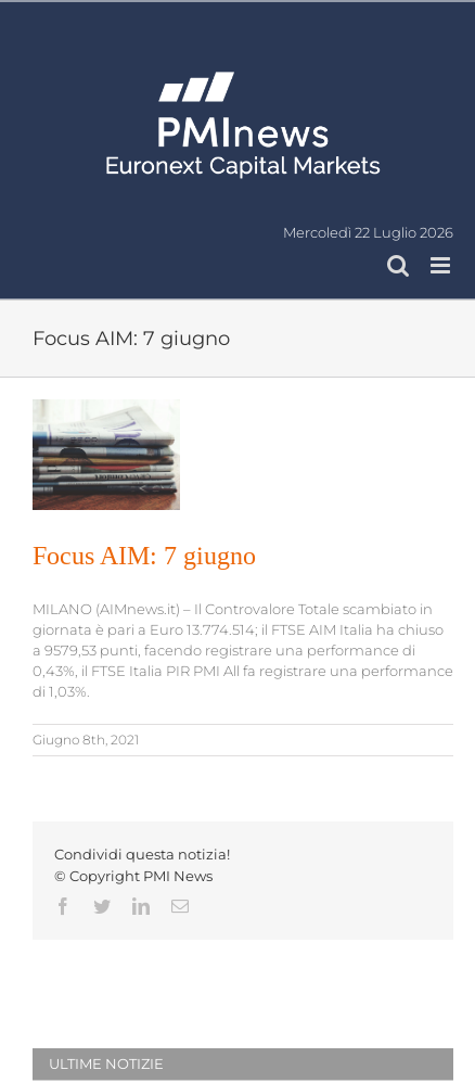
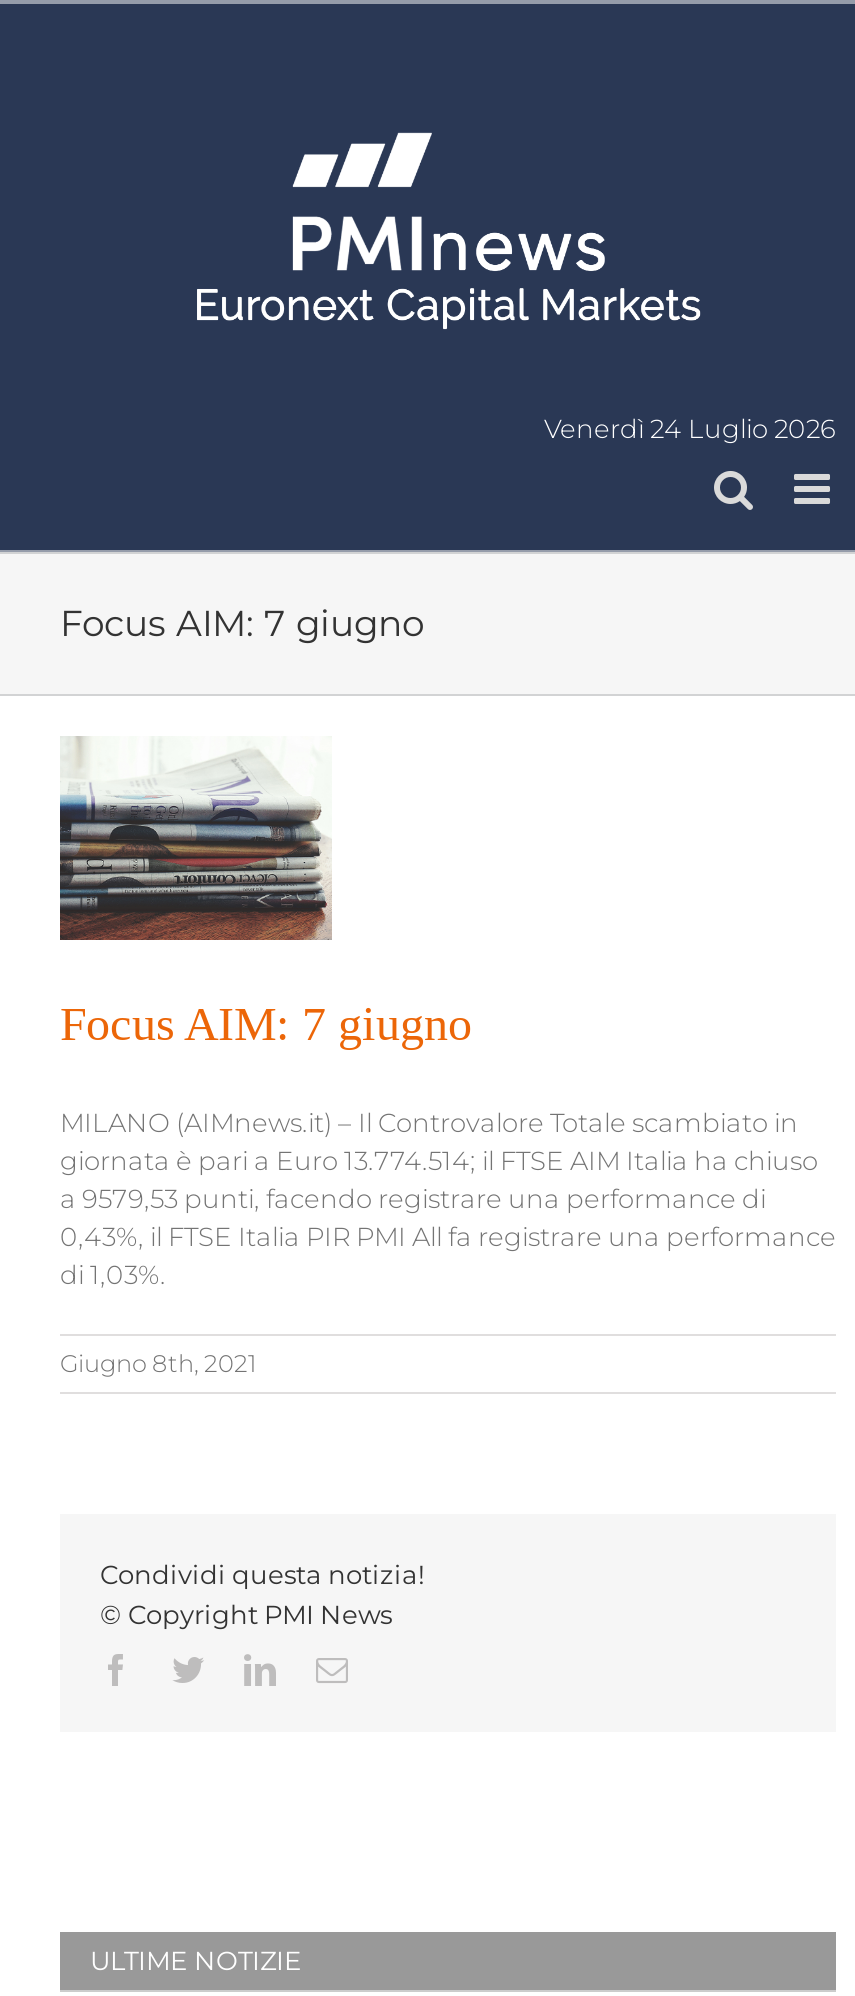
- Mercoledì 22 Luglio 2026
+ Venerdì 24 Luglio 2026
